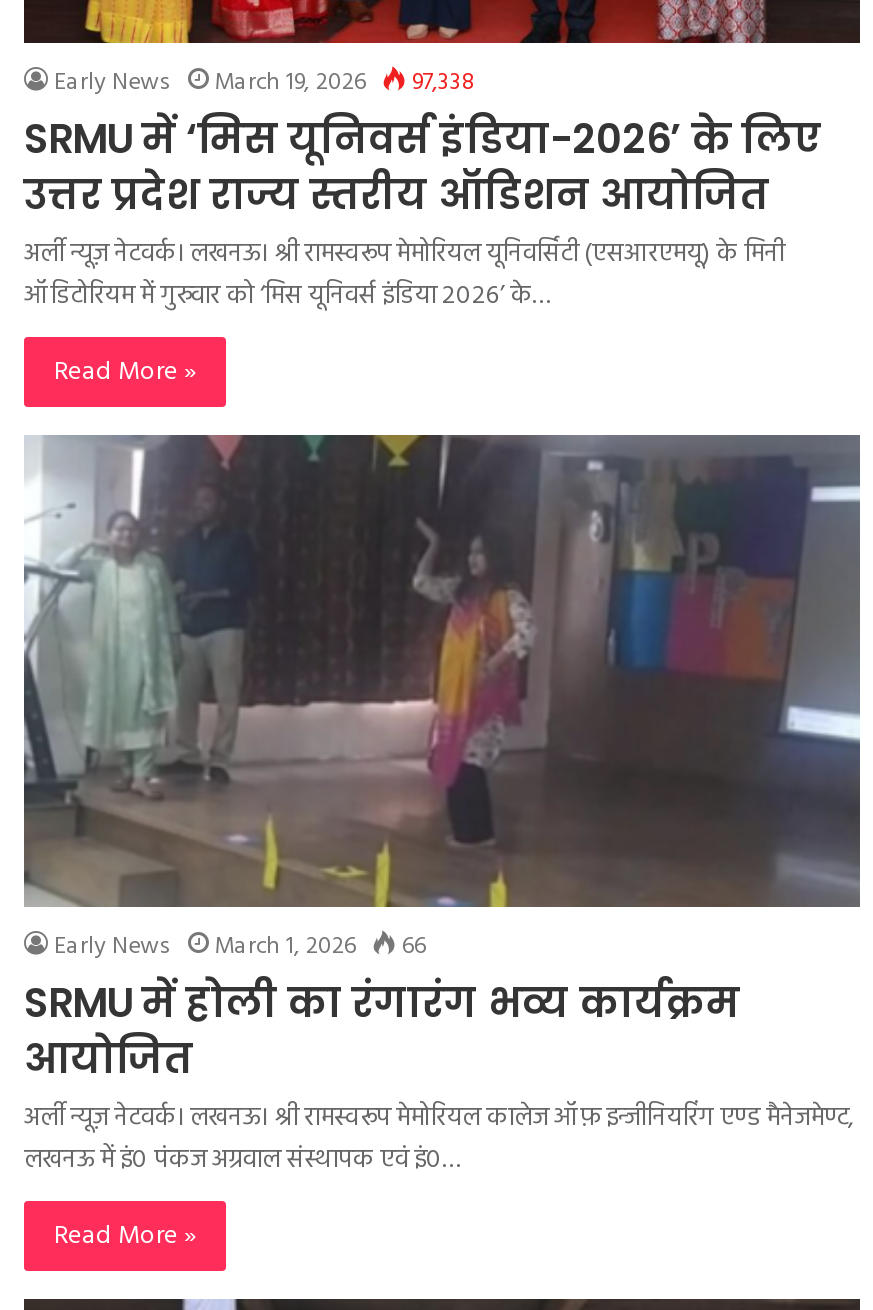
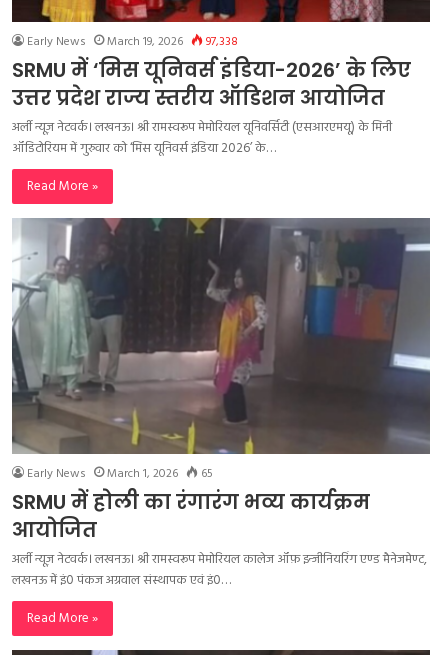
- Early News March 1, 2026 66
+ Early News March 1, 2026 65
